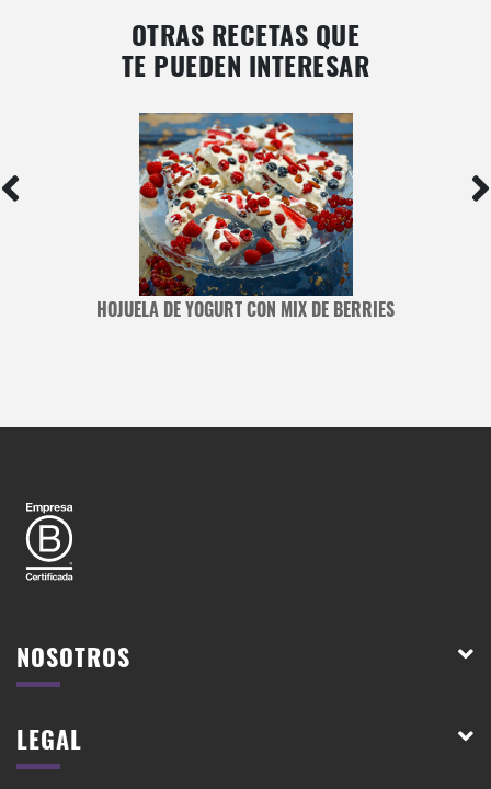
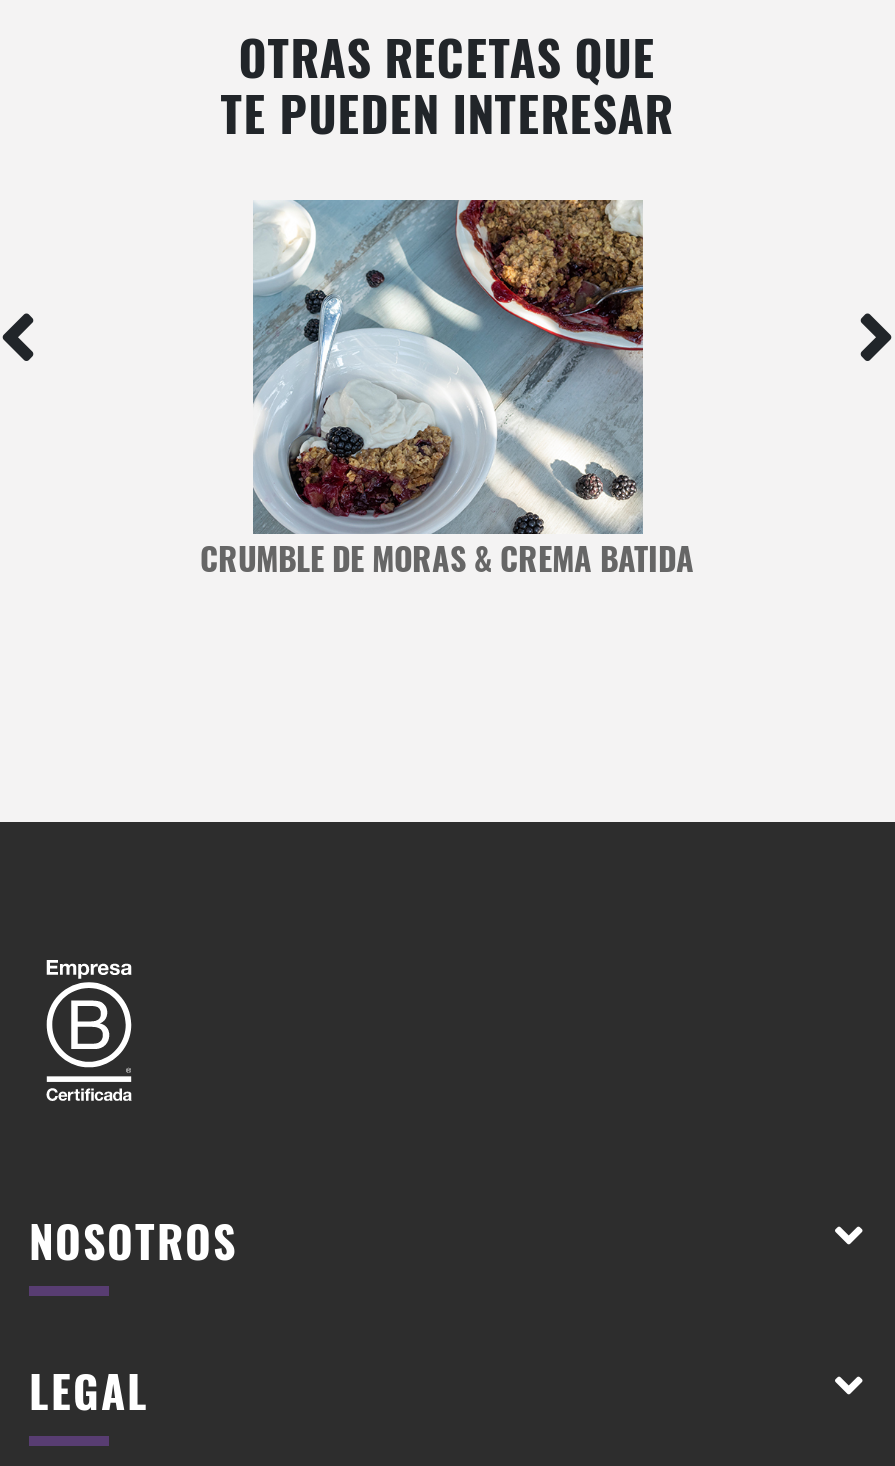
- [image]
- HOJUELA DE YOGURT CON MIX DE BERRIES
+ [image]
+ CRUMBLE DE MORAS & CREMA BATIDA
